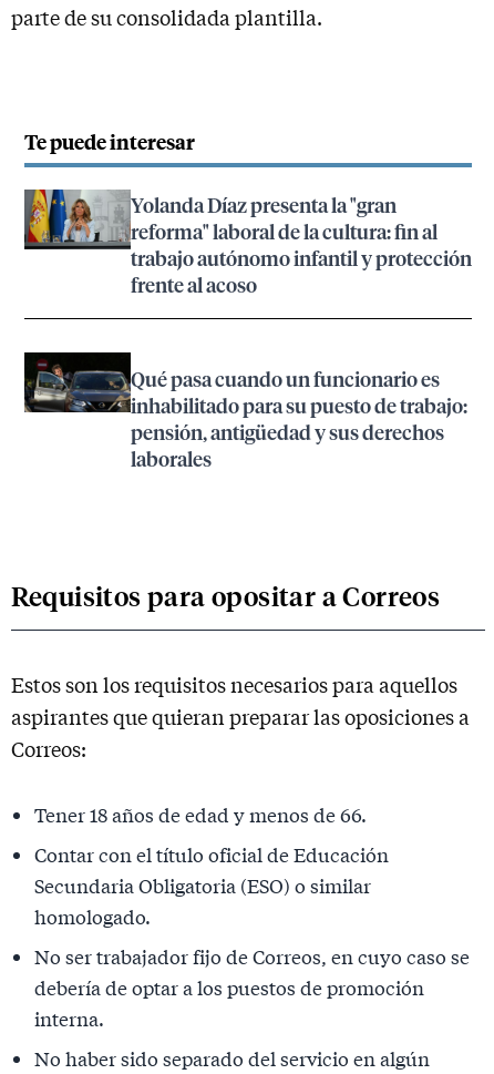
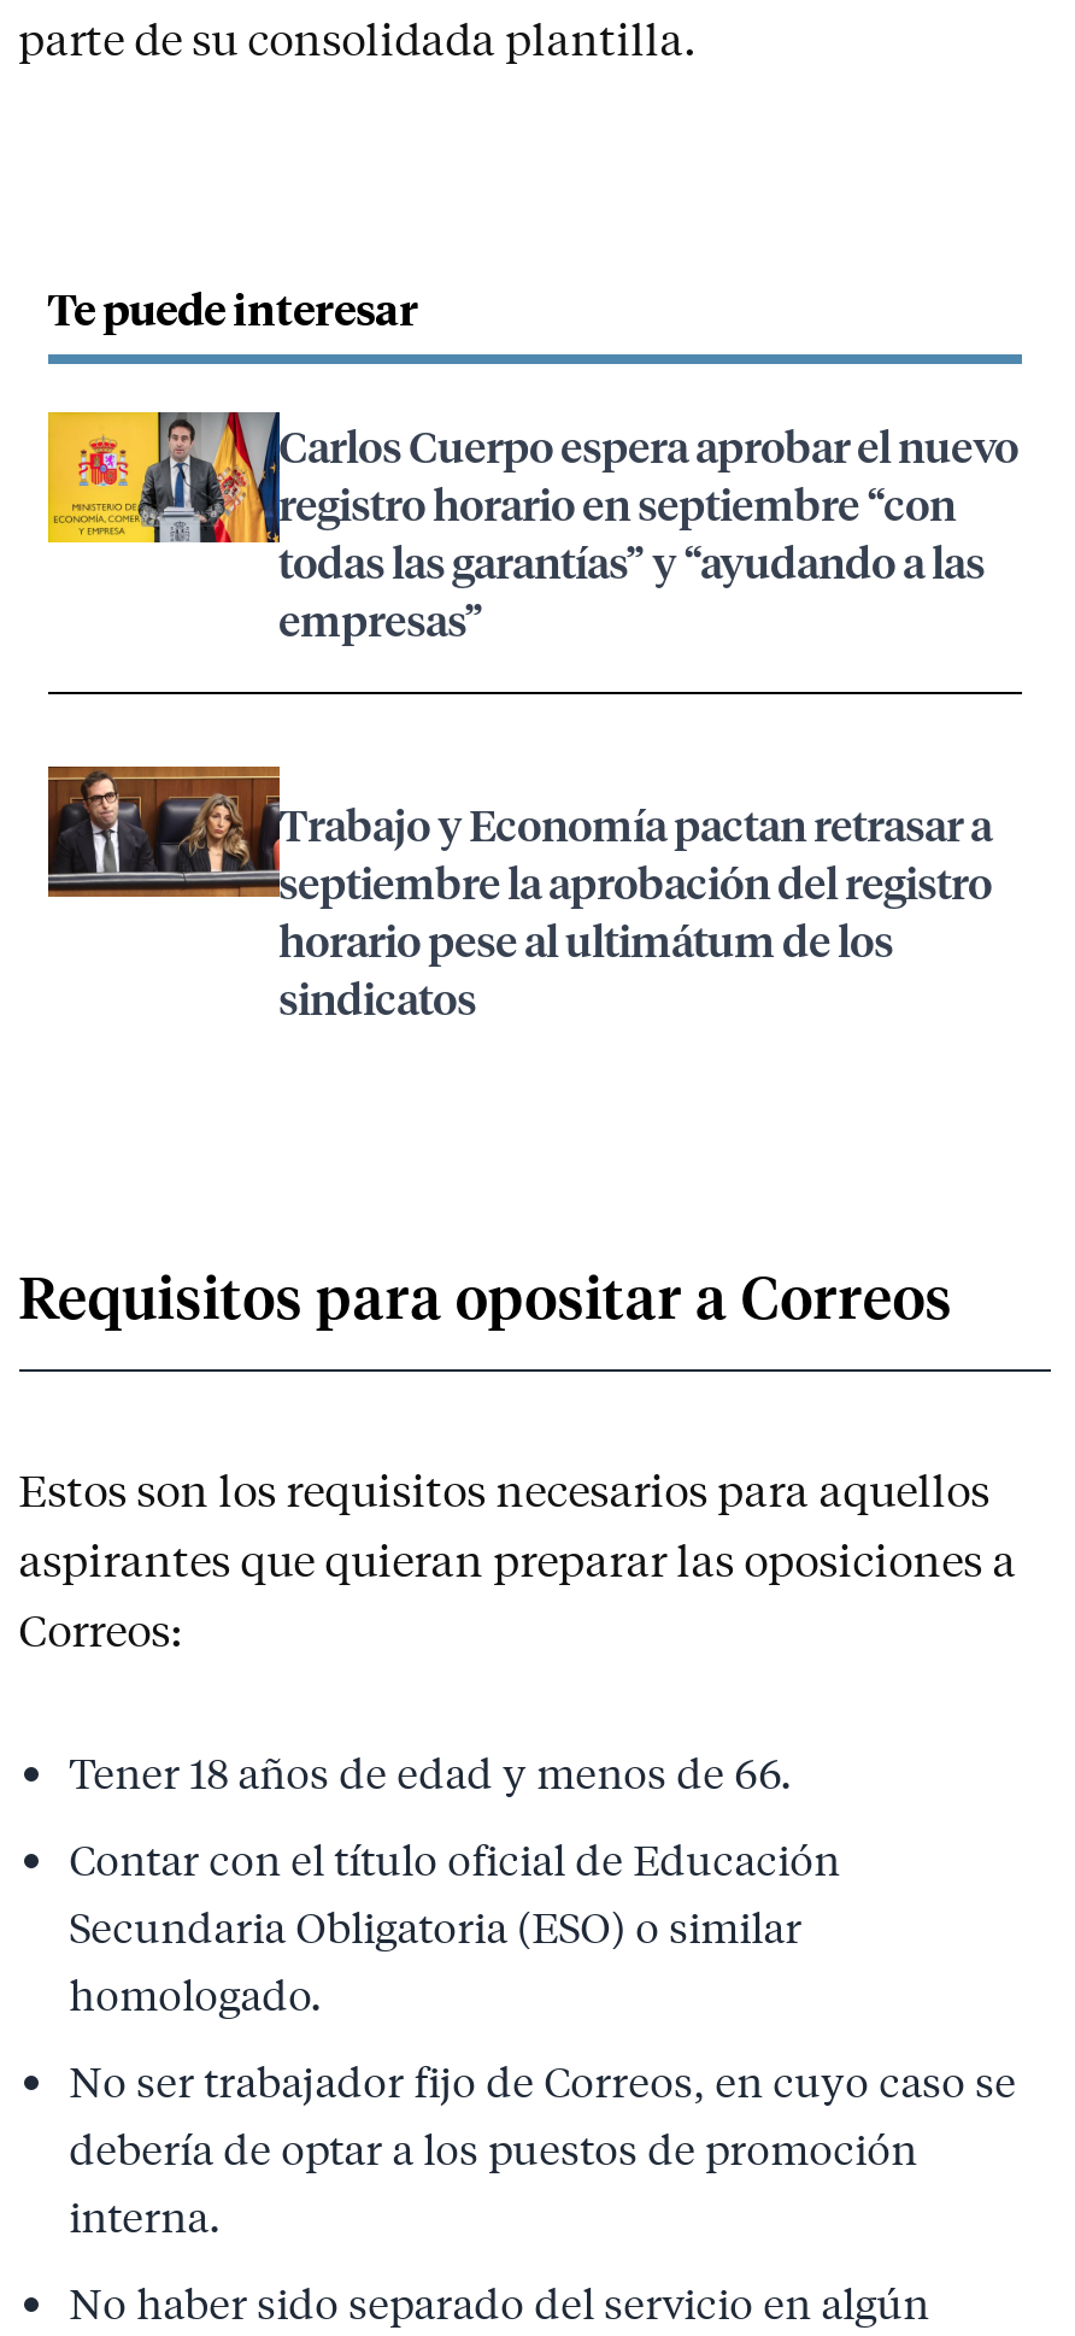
- [image]
- Yolanda Díaz presenta la "gran
- reforma" laboral de la cultura: fin al
- trabajo autónomo infantil y protección
- frente al acoso
+ [image]
+ Carlos Cuerpo espera aprobar el nuevo
+ registro horario en septiembre “con
+ todas las garantías” y “ayudando a las
+ empresas”

- [image]
- Qué pasa cuando un funcionario es
- inhabilitado para su puesto de trabajo:
- pensión, antigüedad y sus derechos
- laborales
+ [image]
+ Trabajo y Economía pactan retrasar a
+ septiembre la aprobación del registro
+ horario pese al ultimátum de los
+ sindicatos
